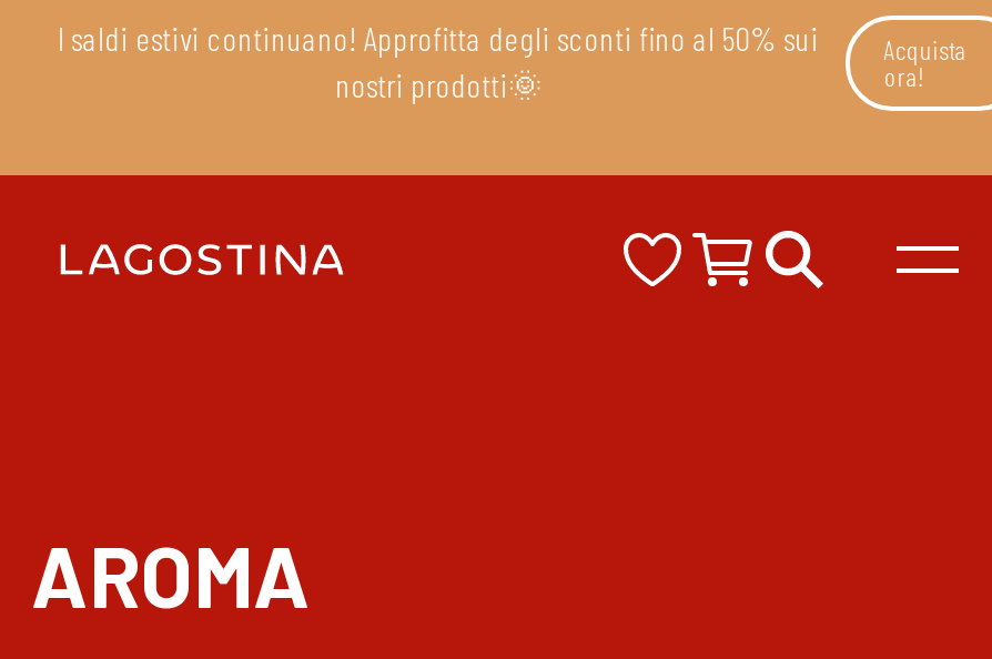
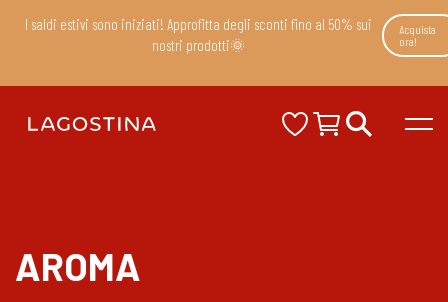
- I saldi estivi continuano! Approfitta degli sconti fino al 50% sui
+ I saldi estivi sono iniziati! Approfitta degli sconti fino al 50% sui
